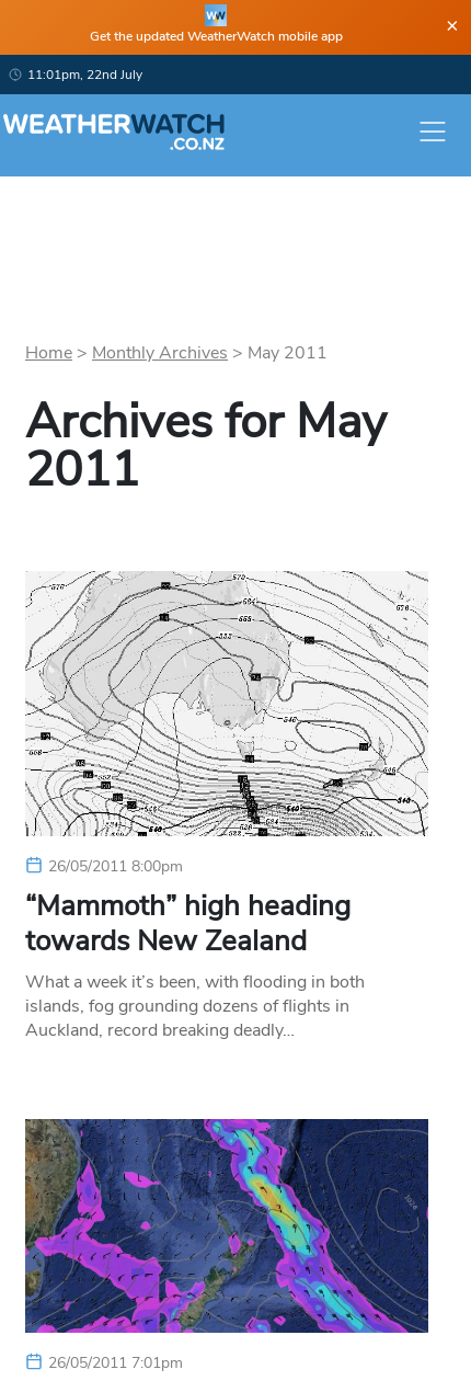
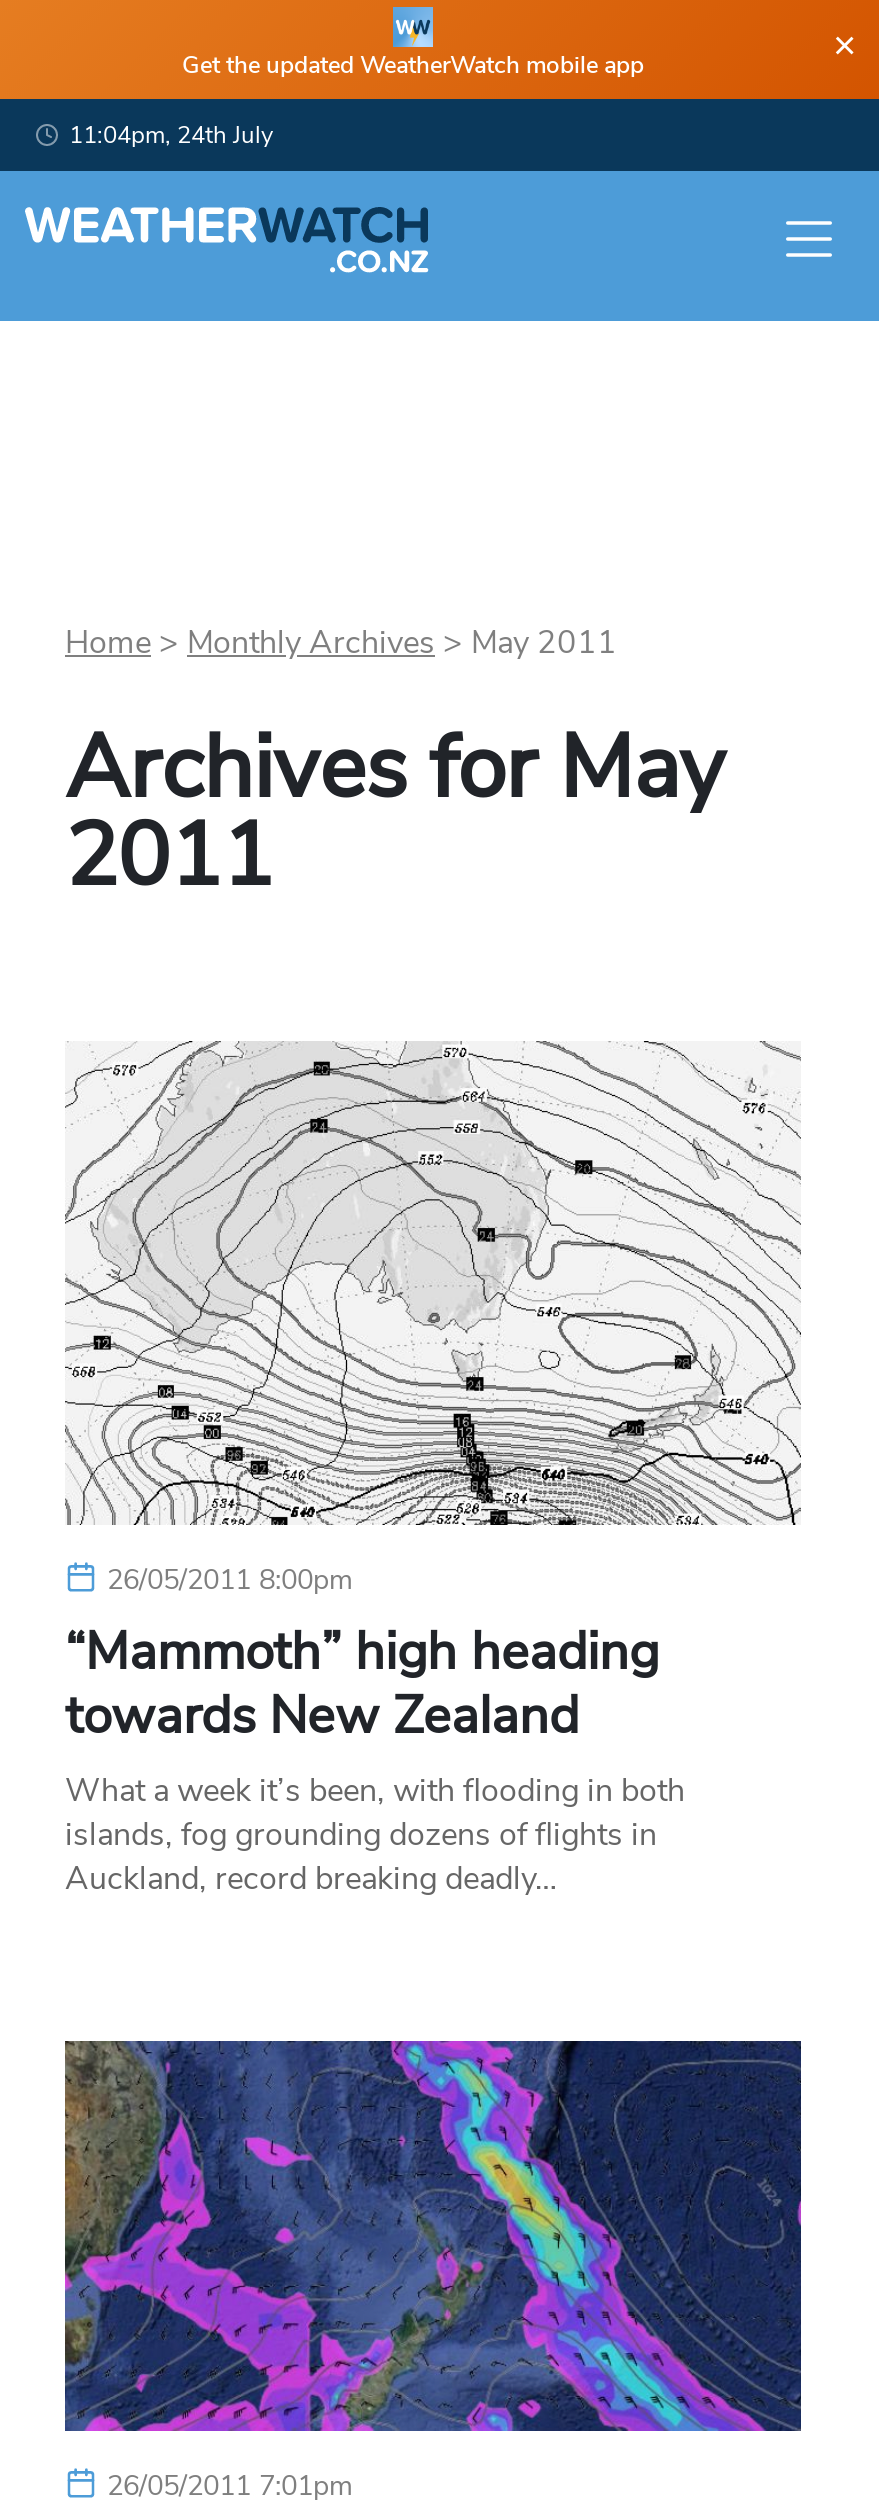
- 11:01pm, 22nd July
+ 11:04pm, 24th July
